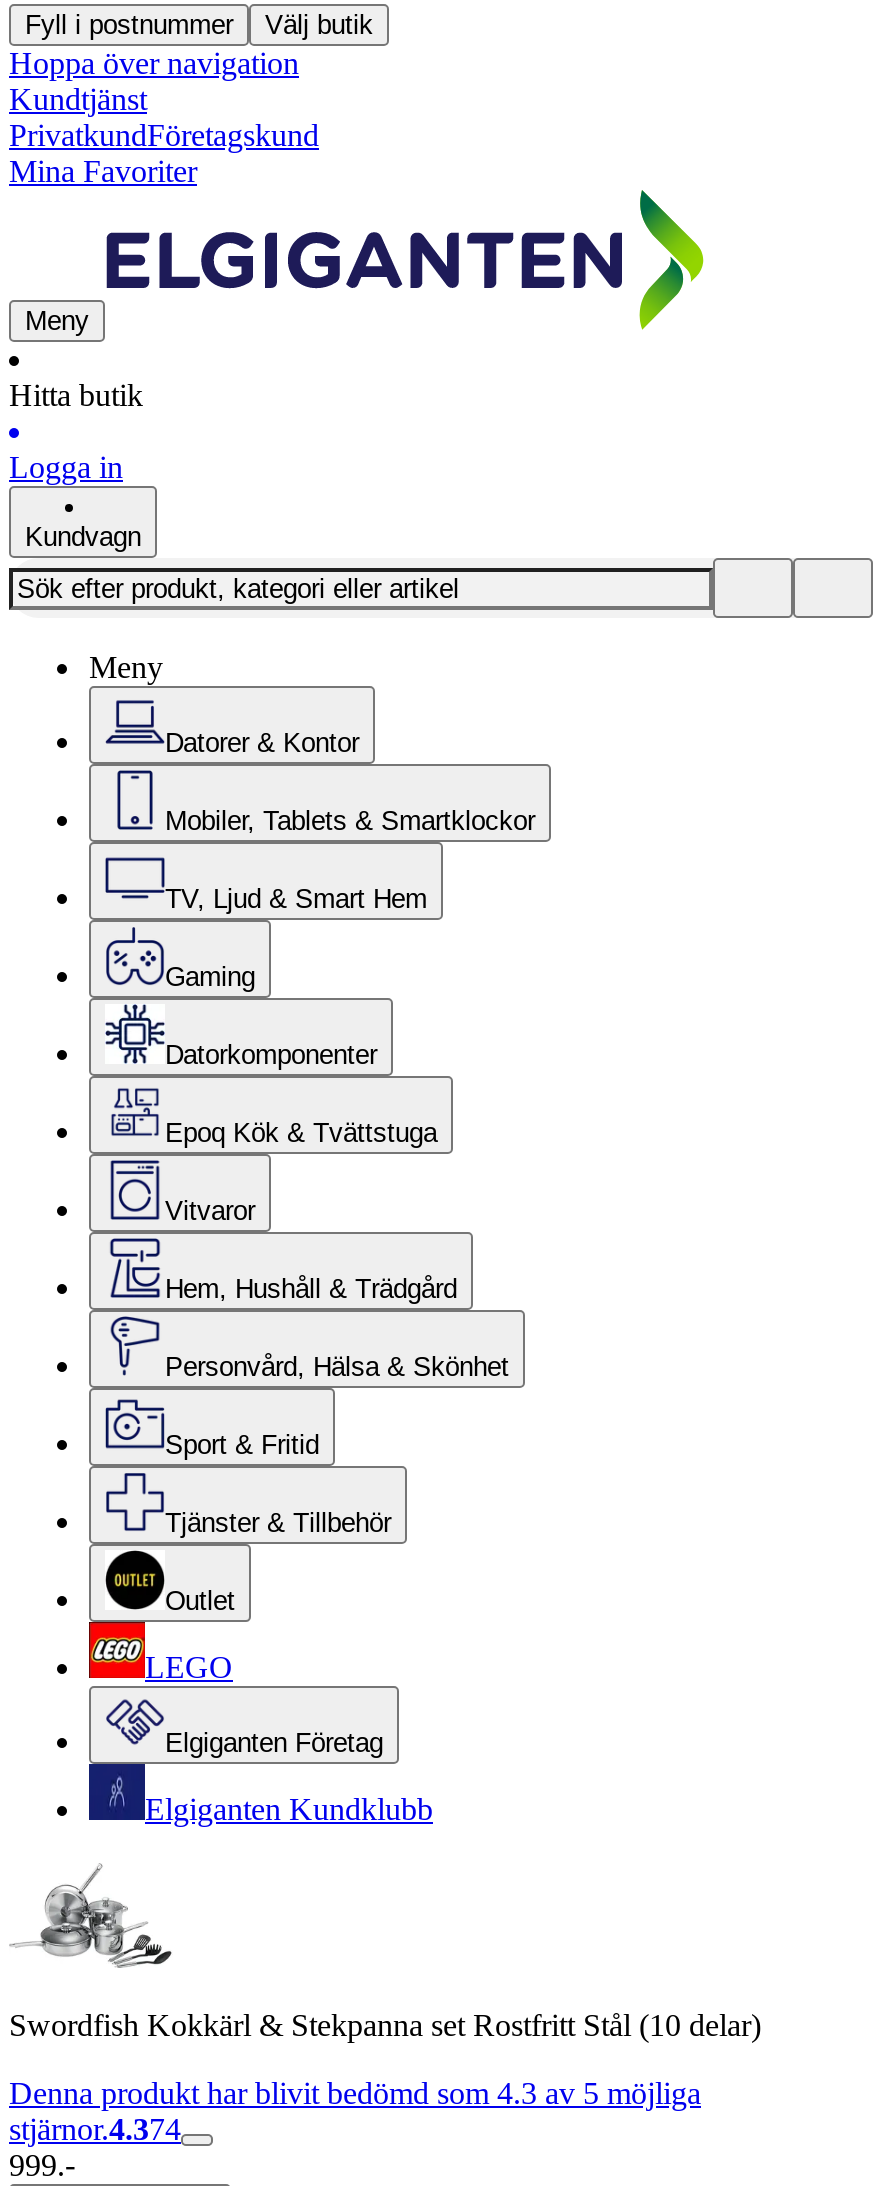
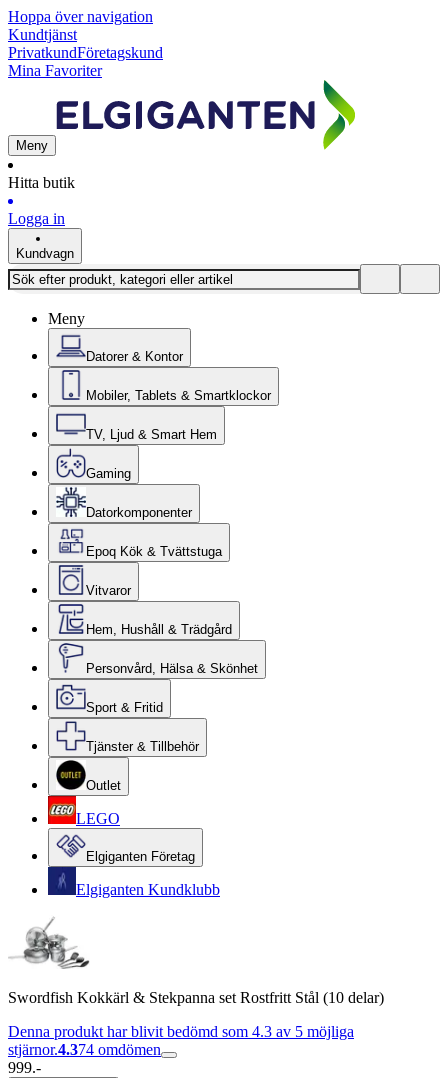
- Fyll i postnummer
- Välj butik

- stjärnor.4.374
+ stjärnor.4.374 omdömen
